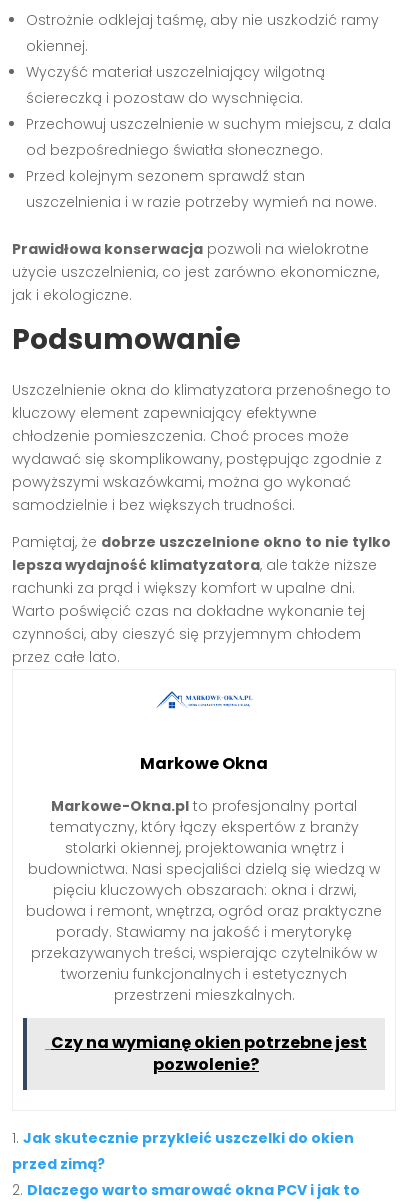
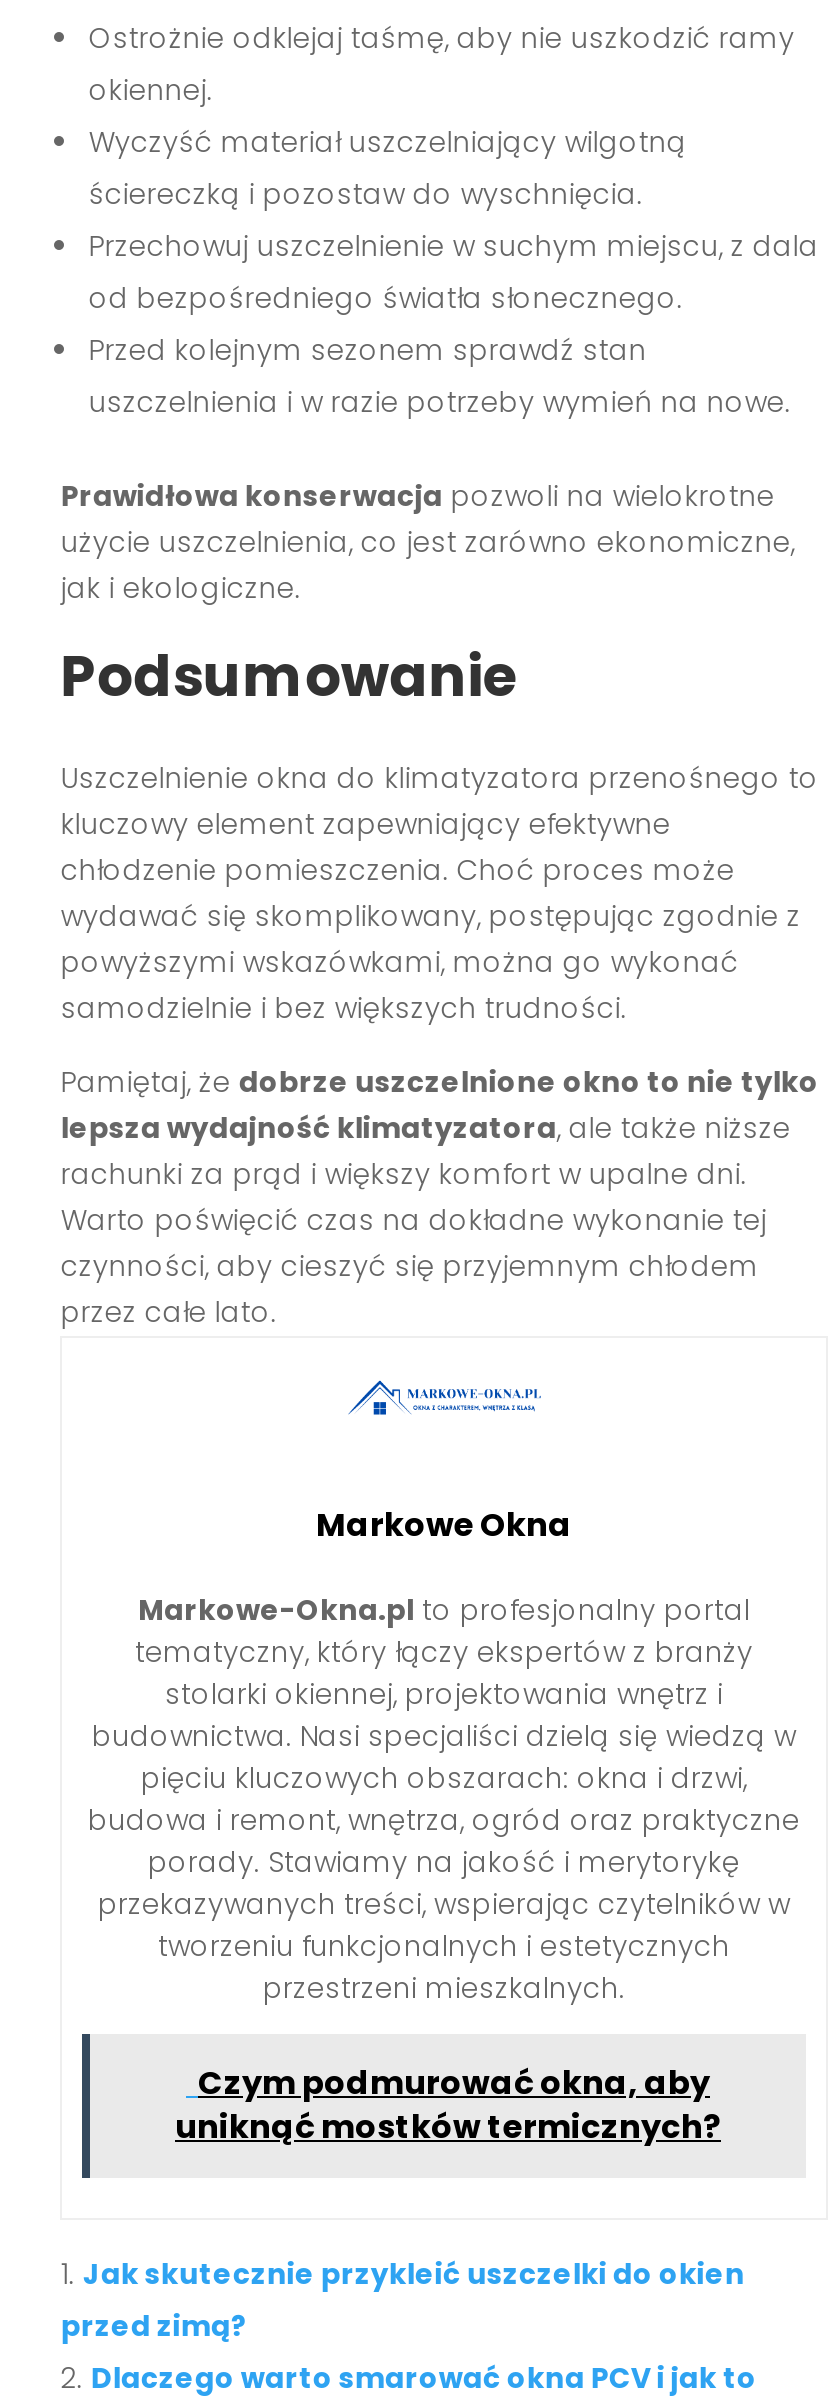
- Czy na wymianę okien potrzebne jest
- pozwolenie?
+ Czym podmurować okna, aby
+ uniknąć mostków termicznych?
